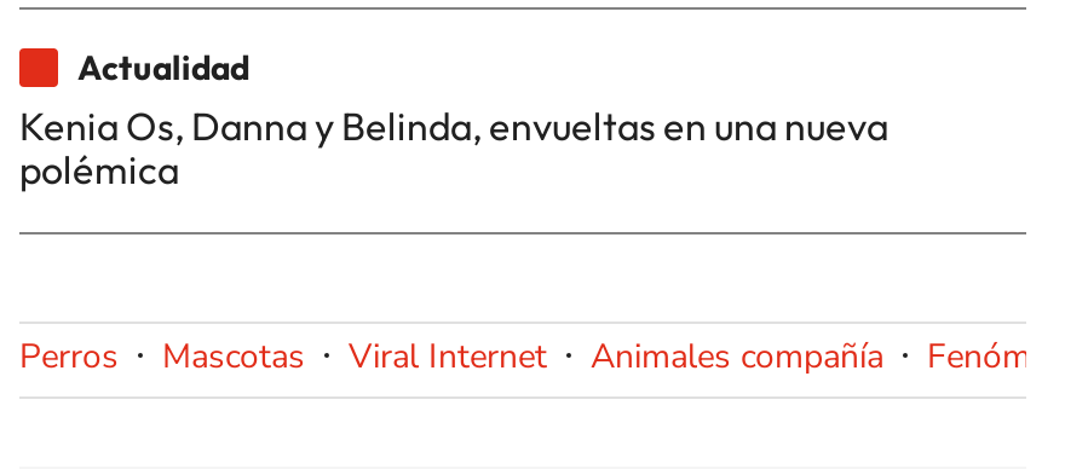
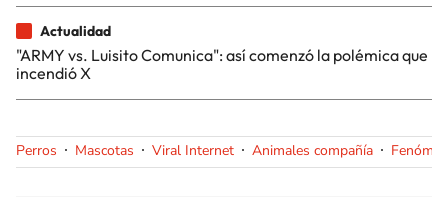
- Kenia Os, Danna y Belinda, envueltas en una nueva
- polémica
+ "ARMY vs. Luisito Comunica": así comenzó la polémica que
+ incendió X
